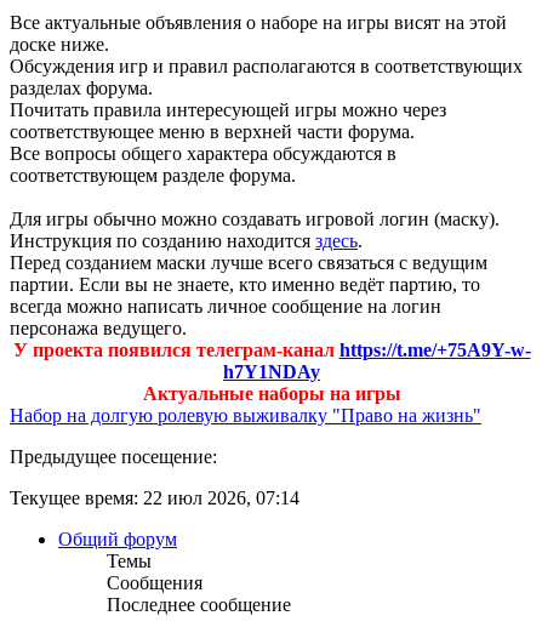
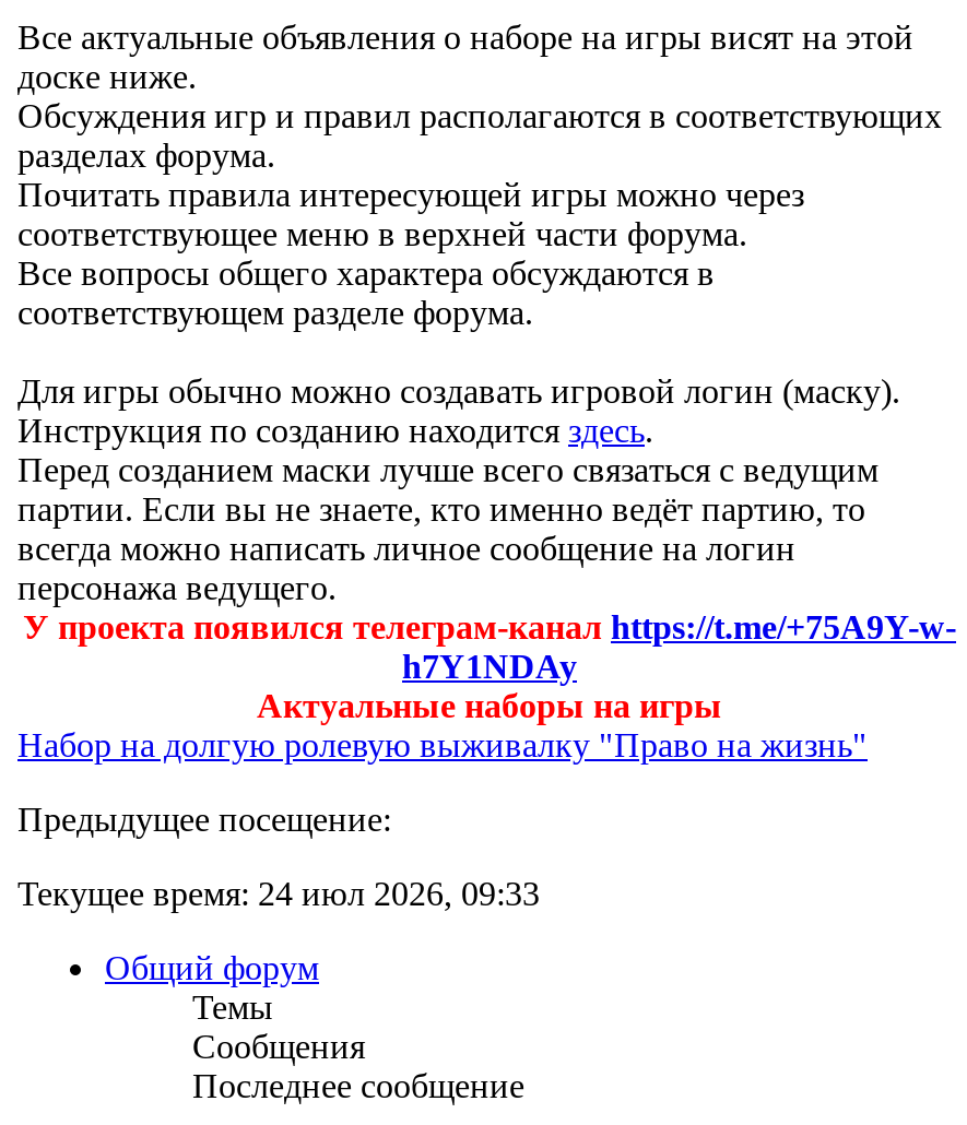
- Текущее время: 22 июл 2026, 07:14
+ Текущее время: 24 июл 2026, 09:33
